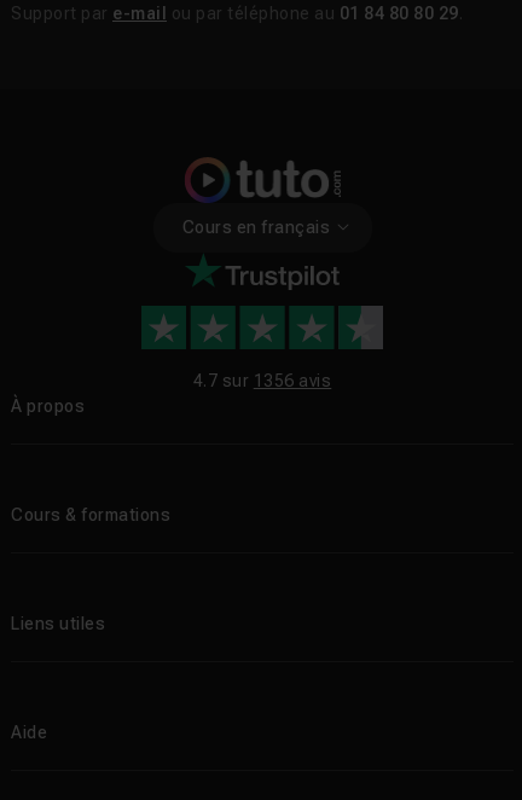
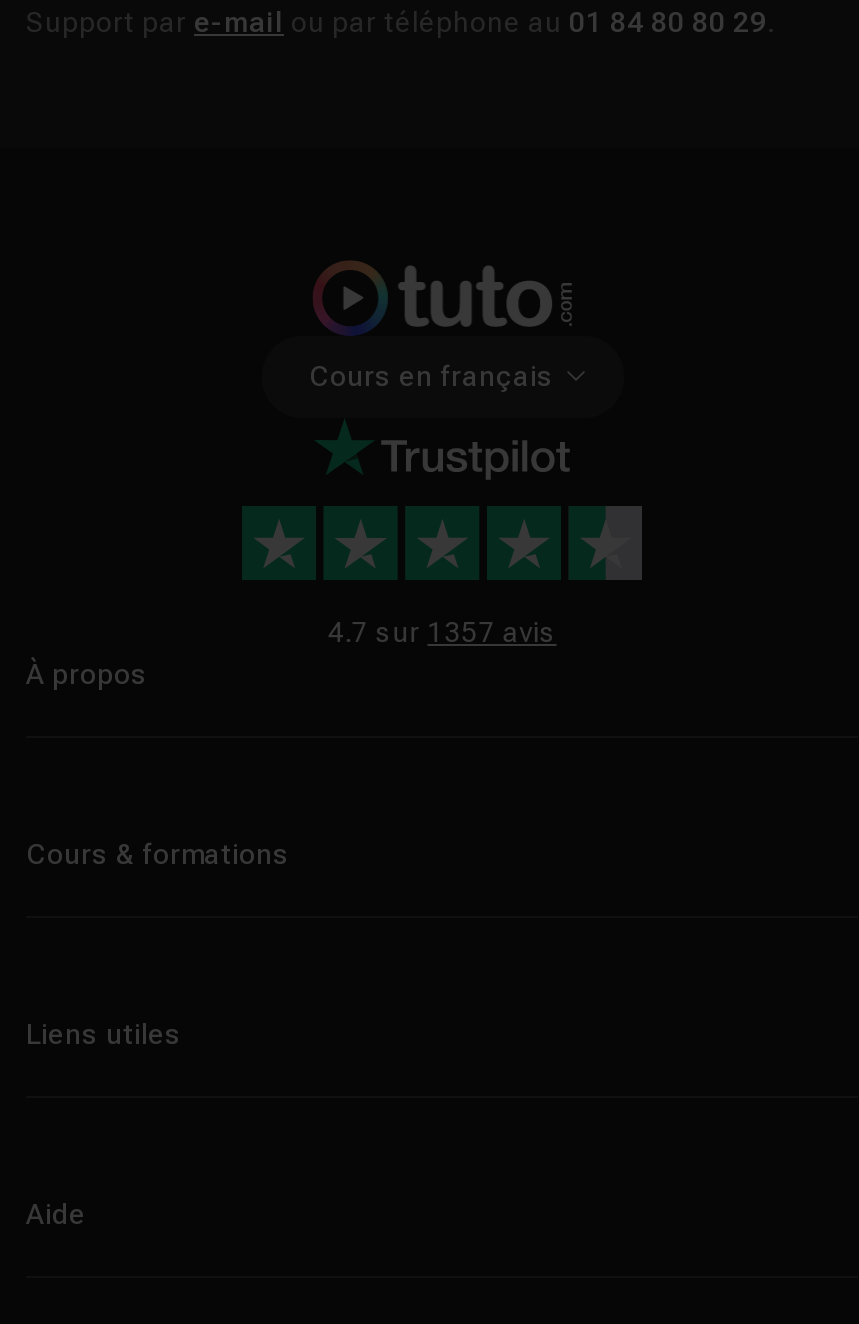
- 4.7 sur 1356 avis
+ 4.7 sur 1357 avis
